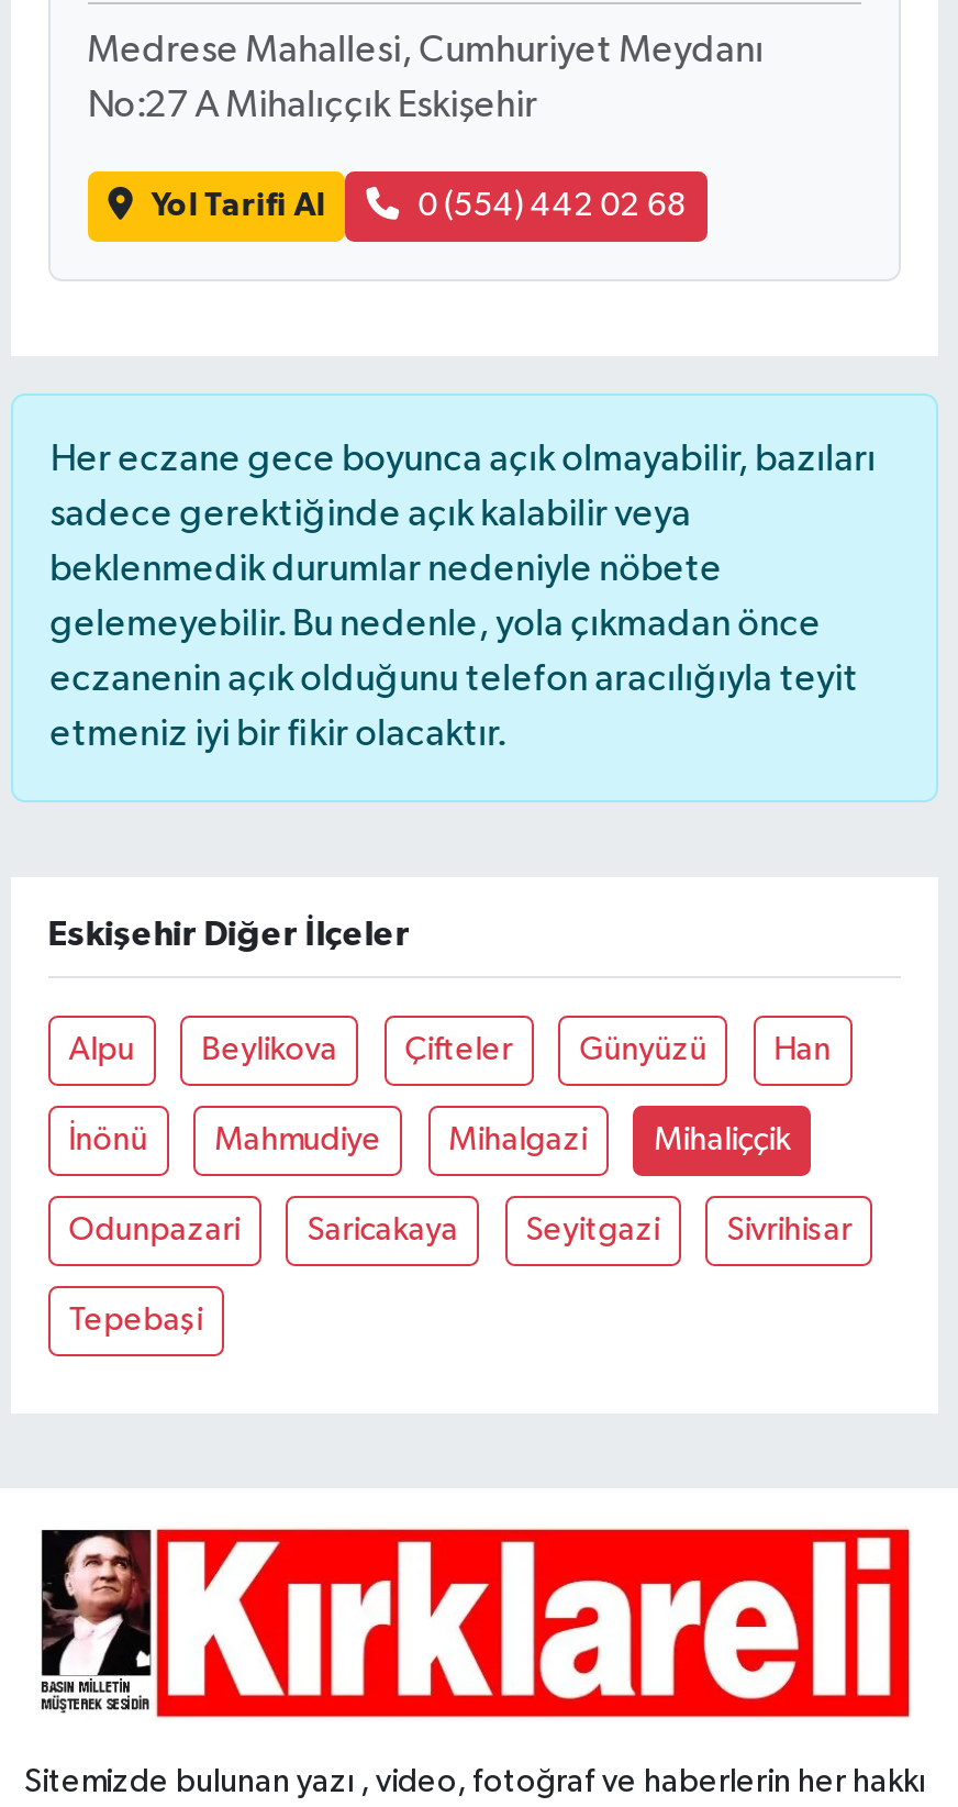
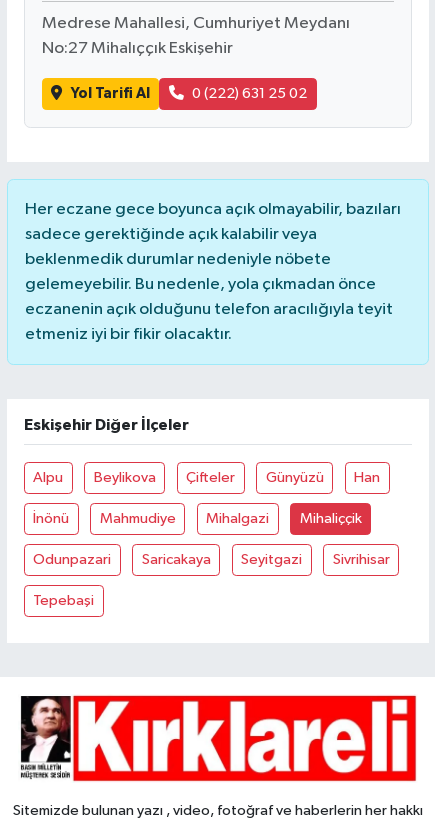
- No:27 A Mihalıççık Eskişehir
+ No:27 Mihalıççık Eskişehir

- 0 (554) 442 02 68
+ 0 (222) 631 25 02
